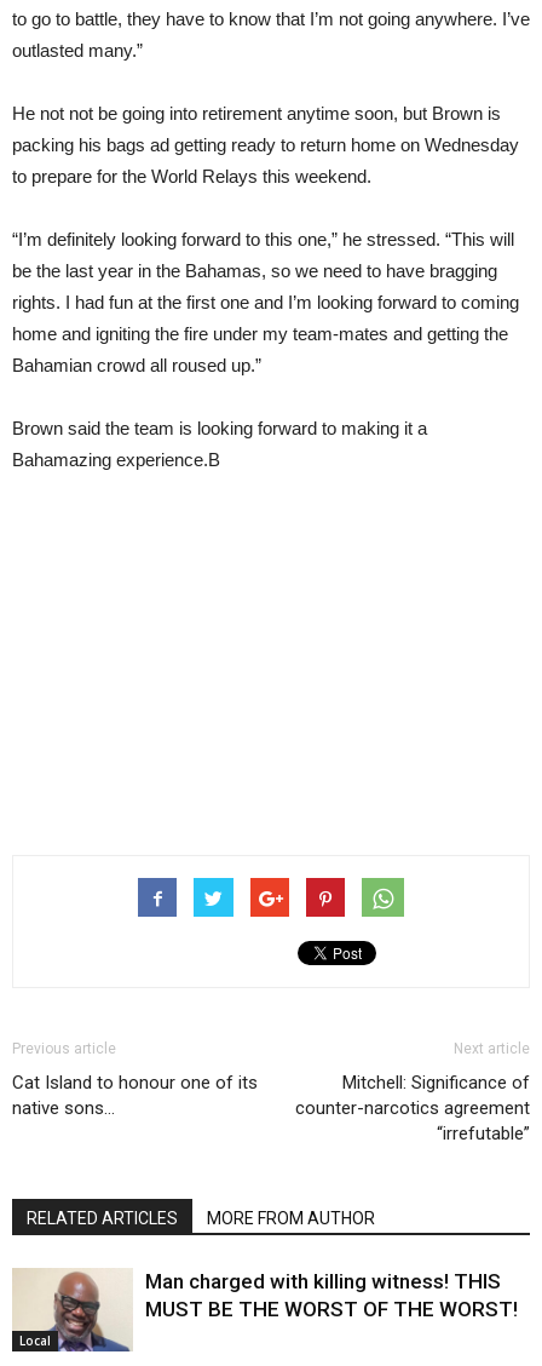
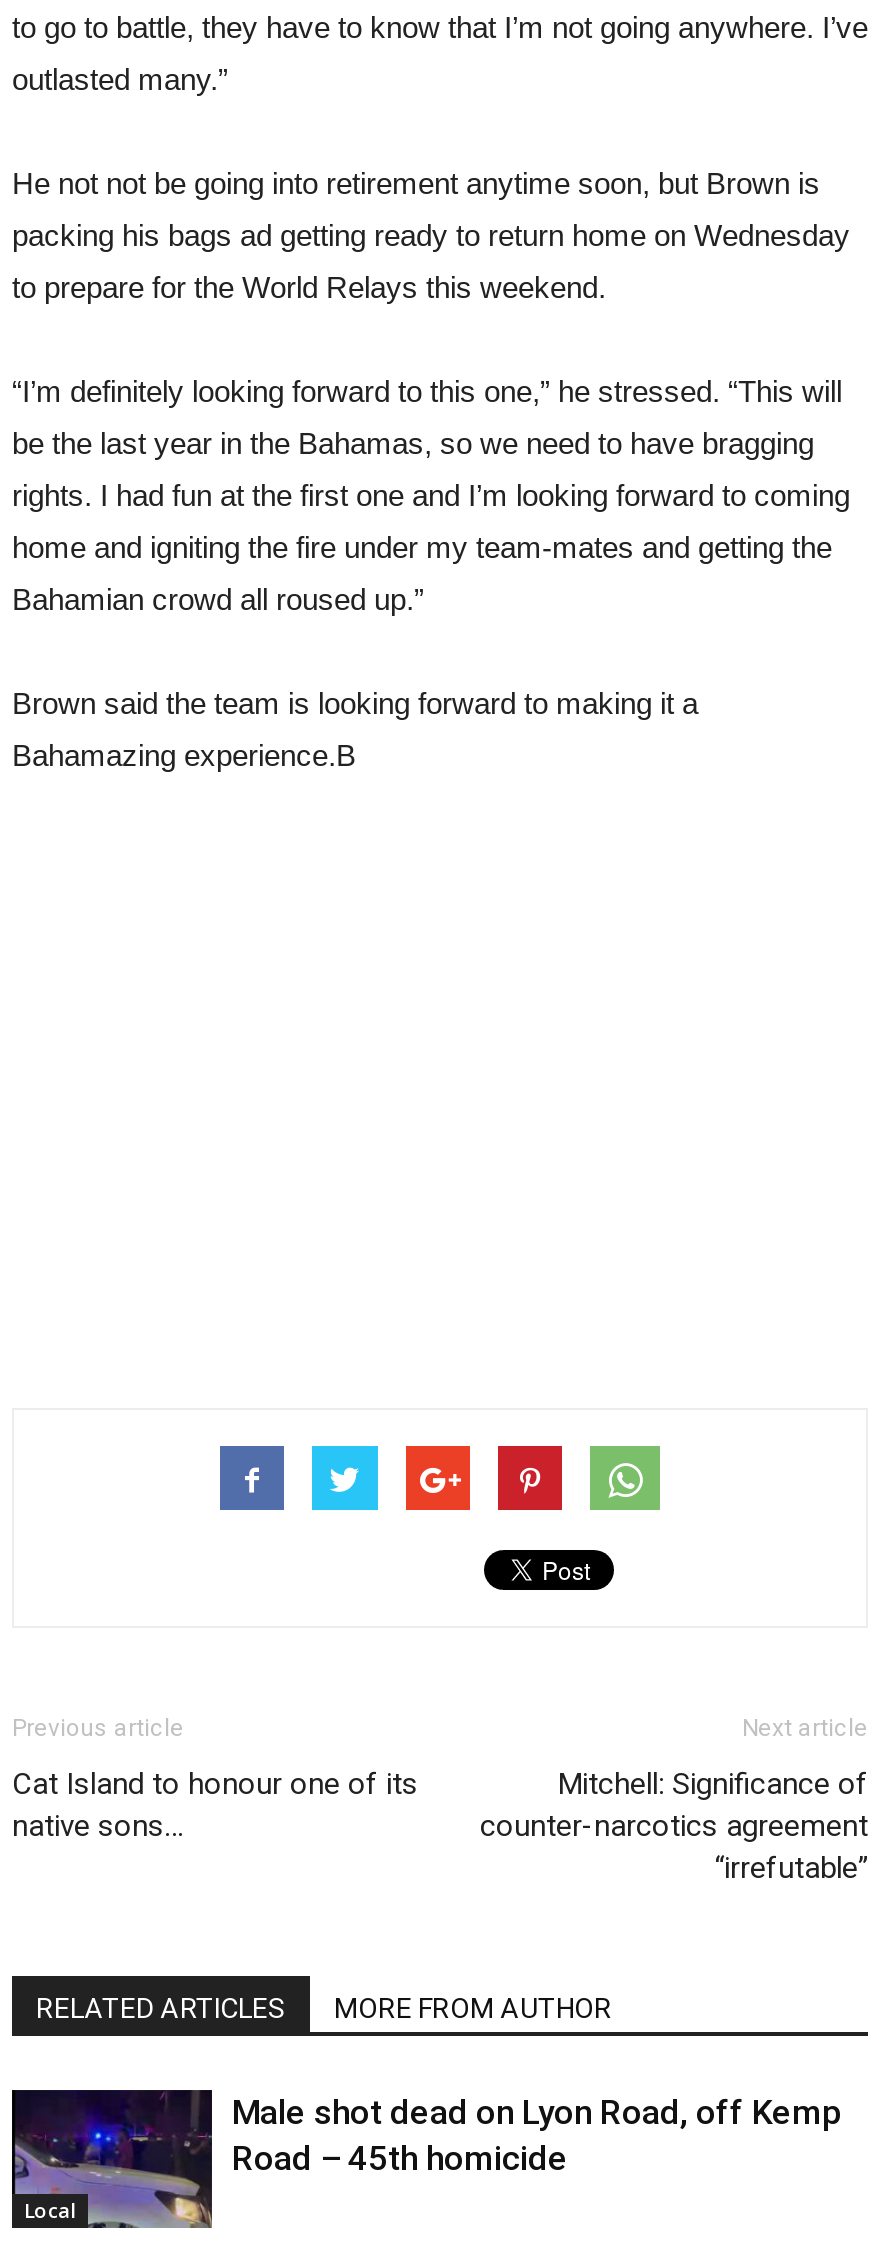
- [image]
- Man charged with killing witness! THIS
- MUST BE THE WORST OF THE WORST!
+ [image]
+ Male shot dead on Lyon Road, off Kemp
+ Road – 45th homicide
